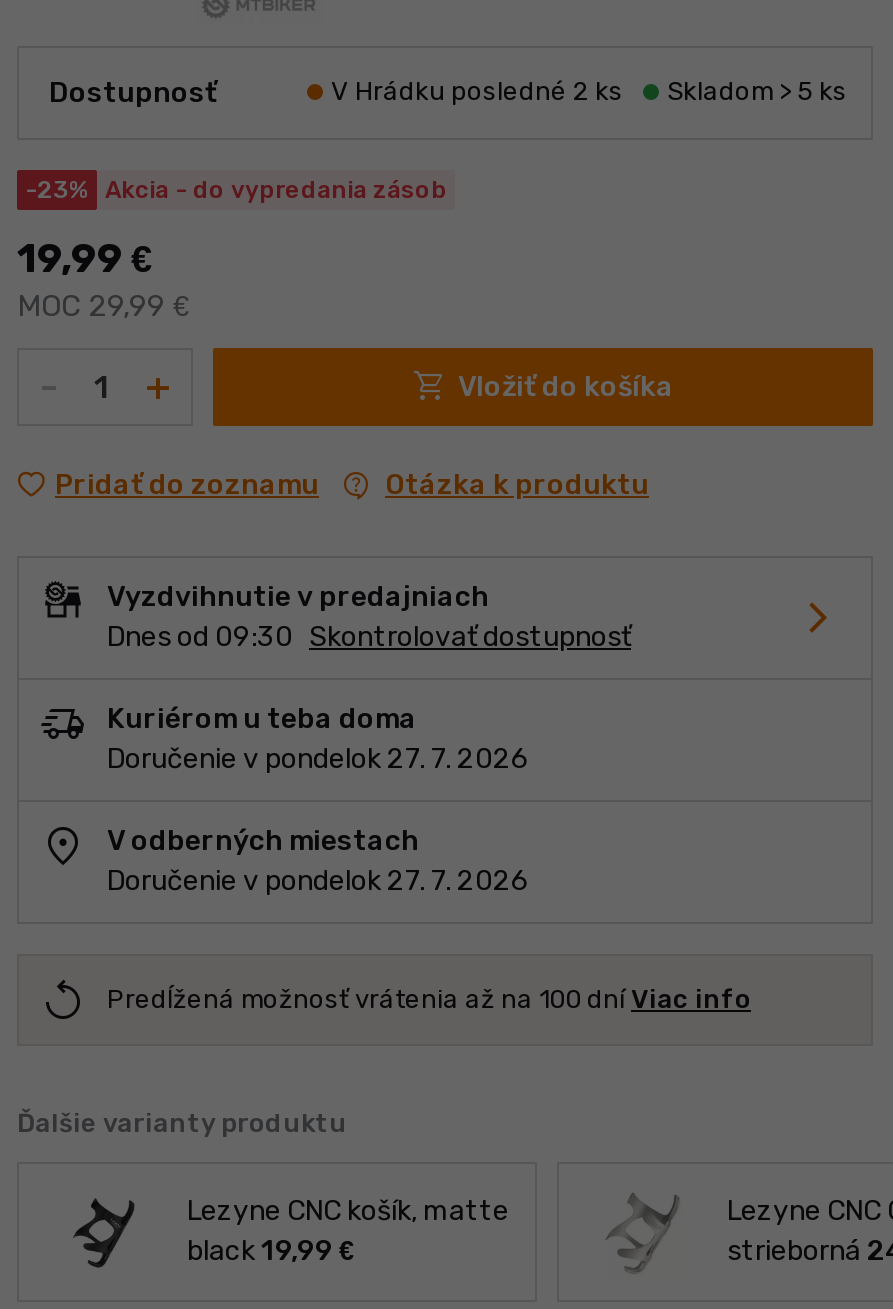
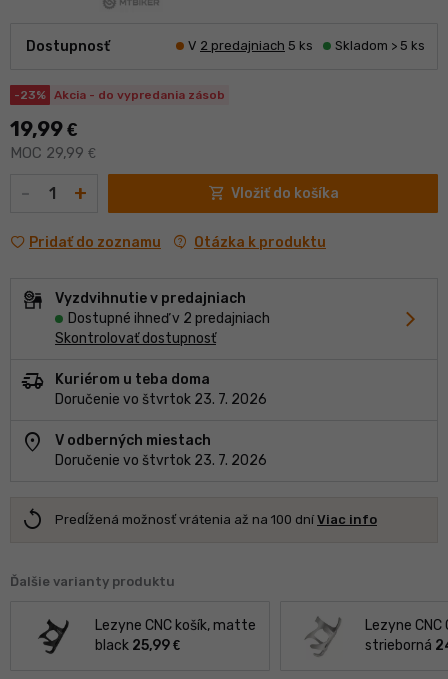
- V Hrádku posledné 2 ks
+ V 2 predajniach 5 ks

- Dnes od 09:30 Skontrolovať dostupnosť
+ Dostupné ihneď v 2 predajniach
+ Skontrolovať dostupnosť

- Doručenie v pondelok 27. 7. 2026
+ Doručenie vo štvrtok 23. 7. 2026

- Doručenie v pondelok 27. 7. 2026
+ Doručenie vo štvrtok 23. 7. 2026

- black 19,99 €
+ black 25,99 €
